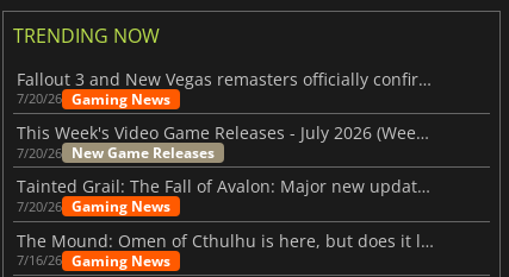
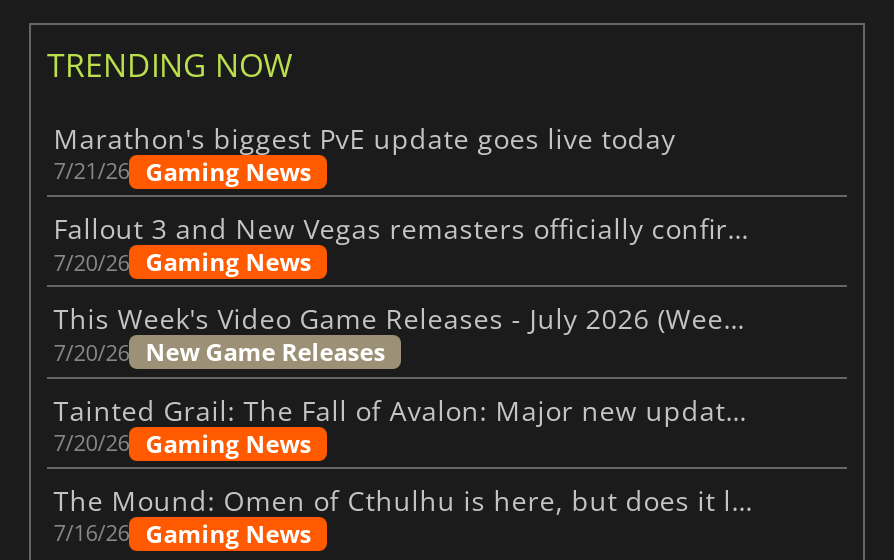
+ Marathon's biggest PvE update goes live today
+ 7/21/26 Gaming News
